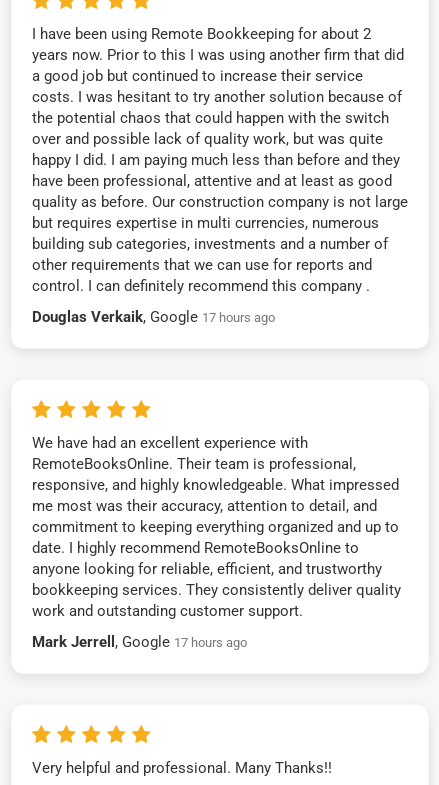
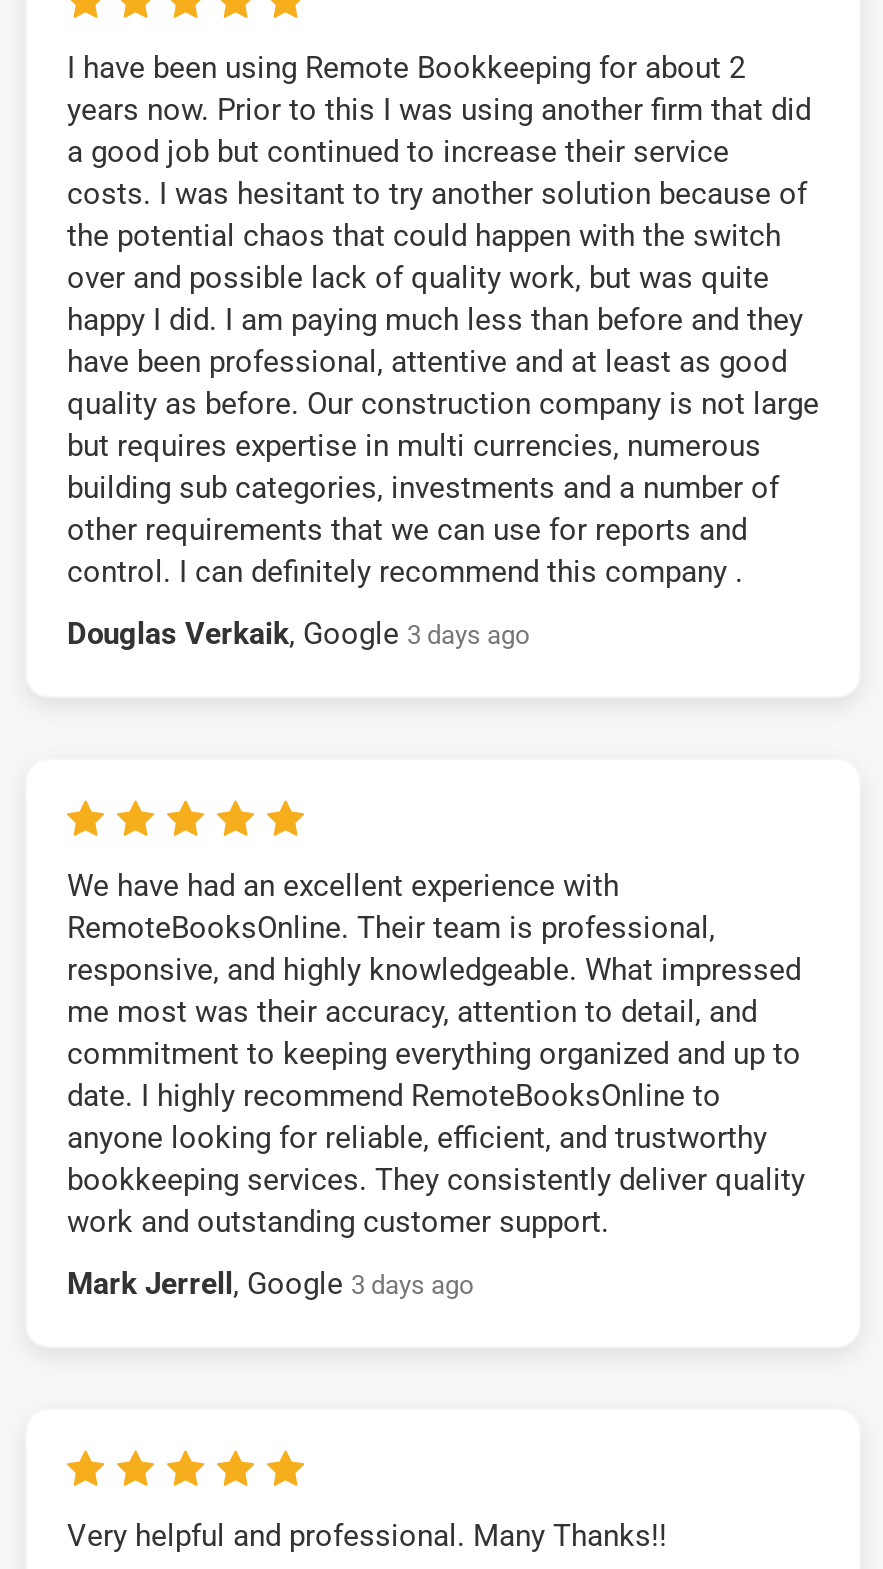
- Douglas Verkaik, Google 17 hours ago
+ Douglas Verkaik, Google 3 days ago

- Mark Jerrell, Google 17 hours ago
+ Mark Jerrell, Google 3 days ago
